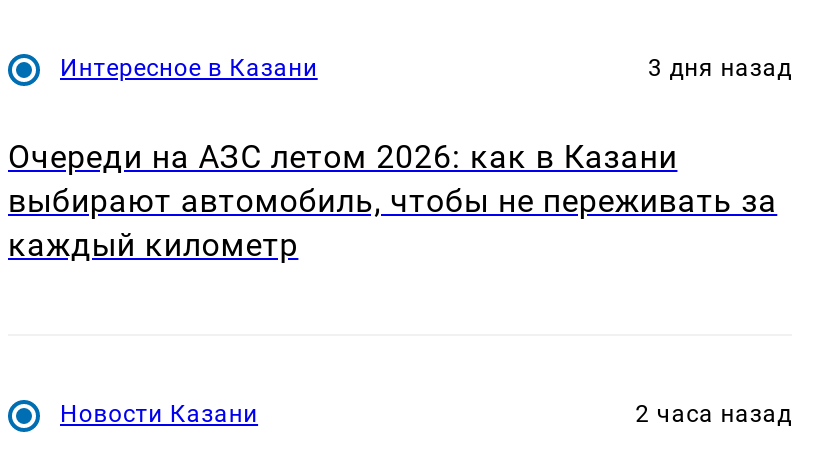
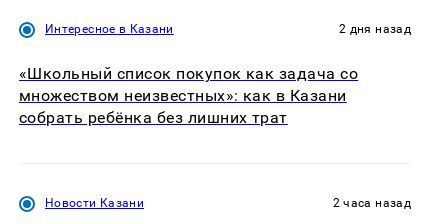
- 3 дня назад
+ 2 дня назад

- Очереди на АЗС летом 2026: как в Казани
- выбирают автомобиль, чтобы не переживать за
- каждый километр
+ «Школьный список покупок как задача со
+ множеством неизвестных»: как в Казани
+ собрать ребёнка без лишних трат
